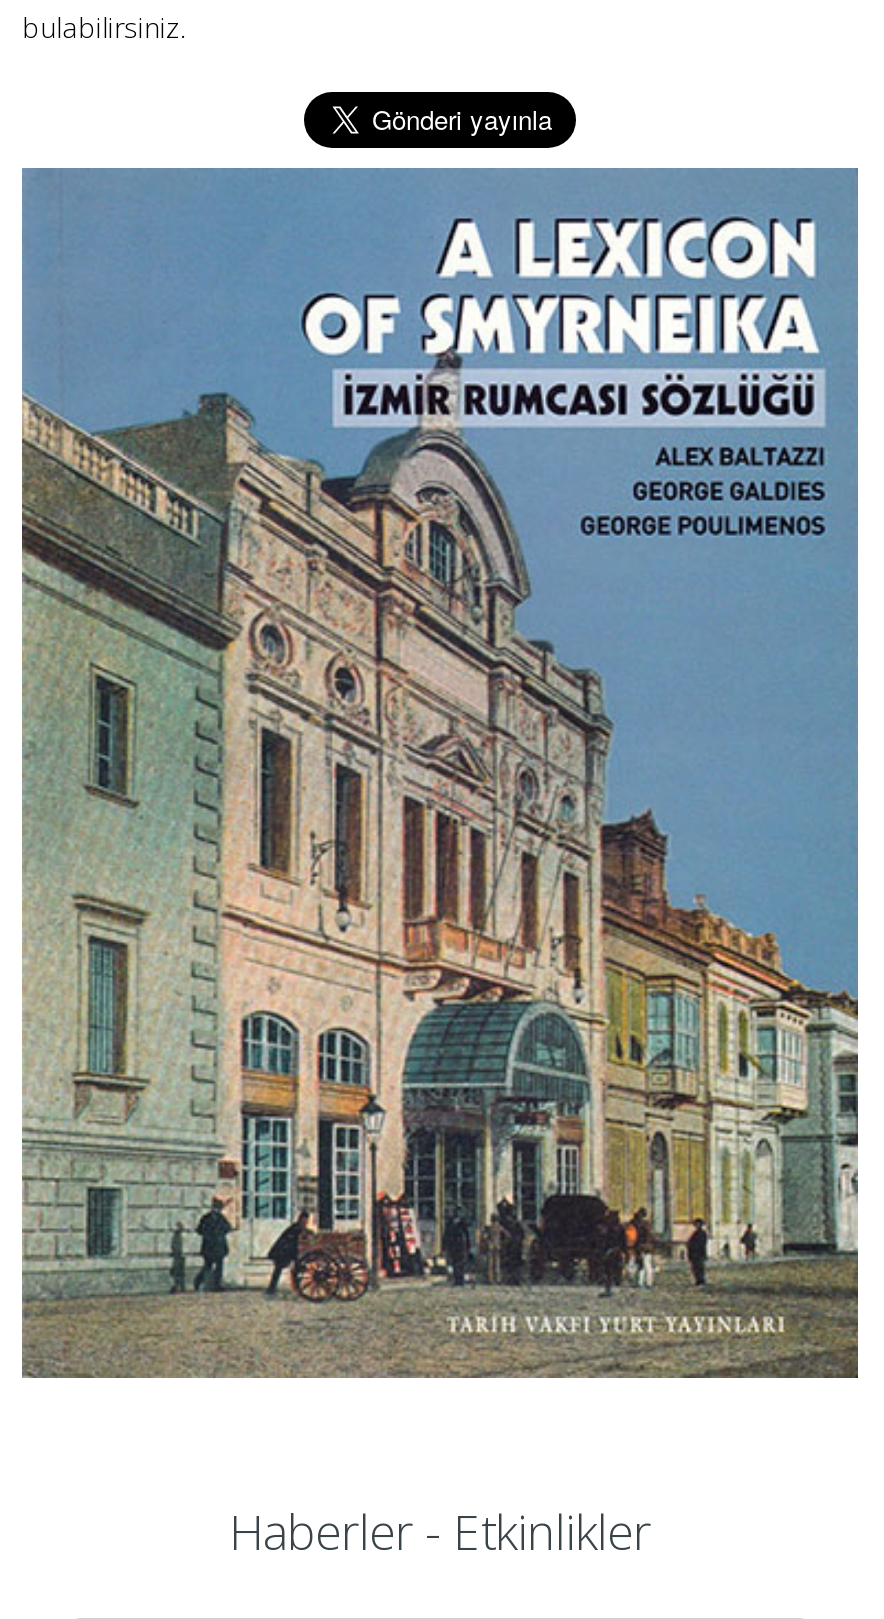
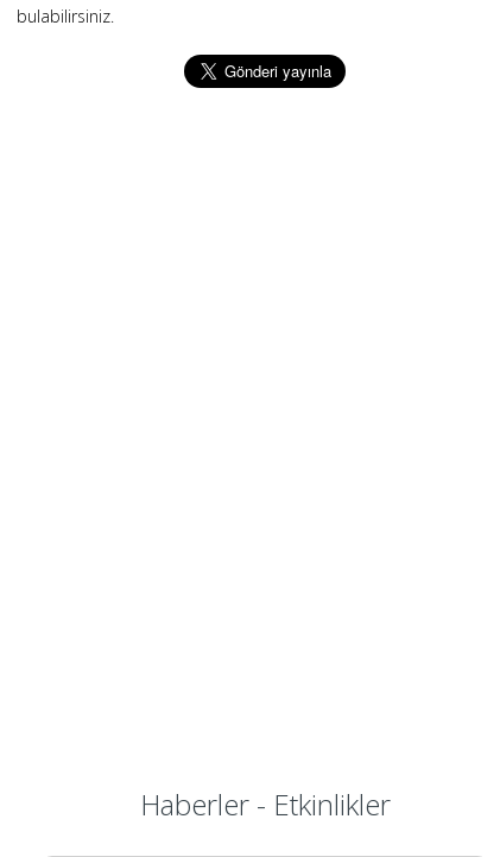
- [image]
